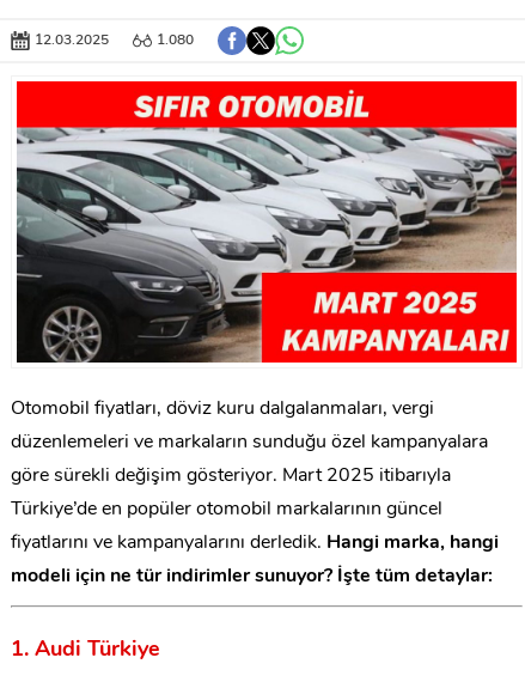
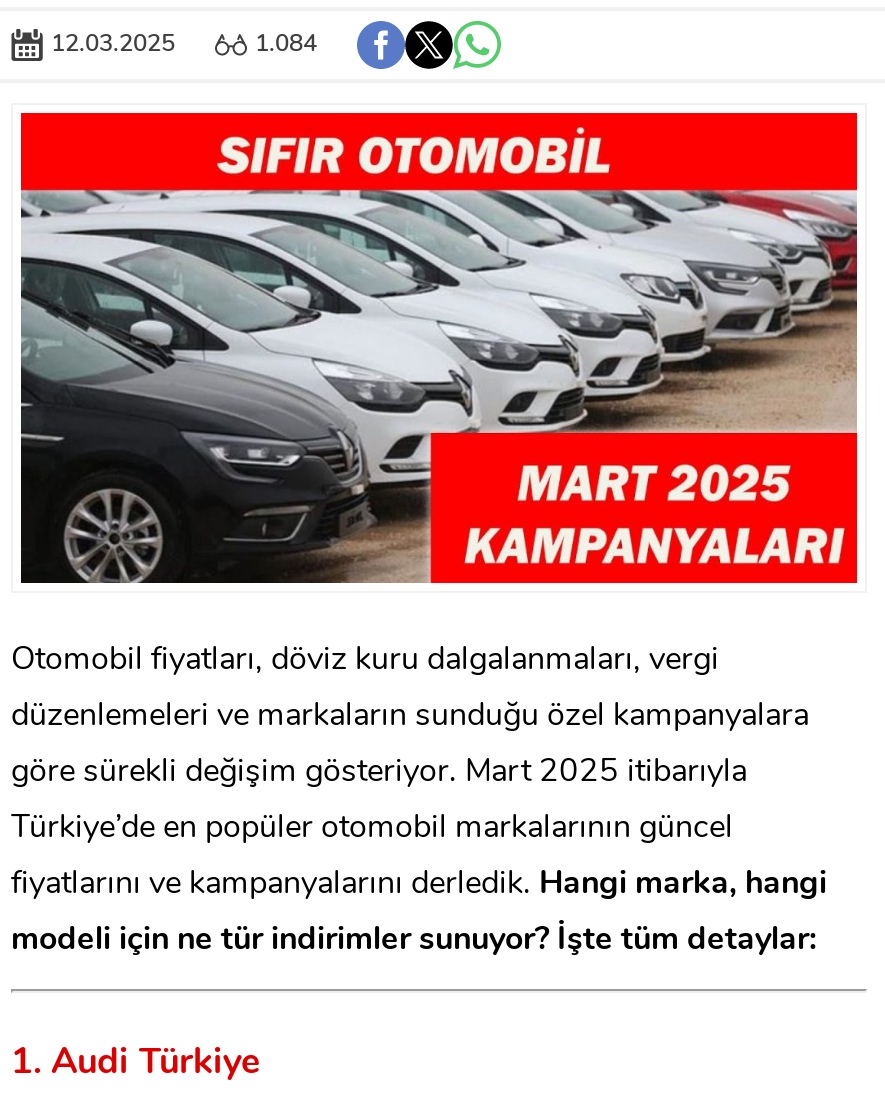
- 1.080
+ 1.084
